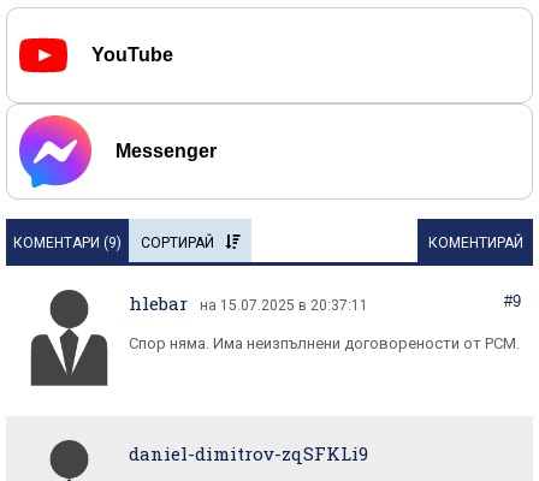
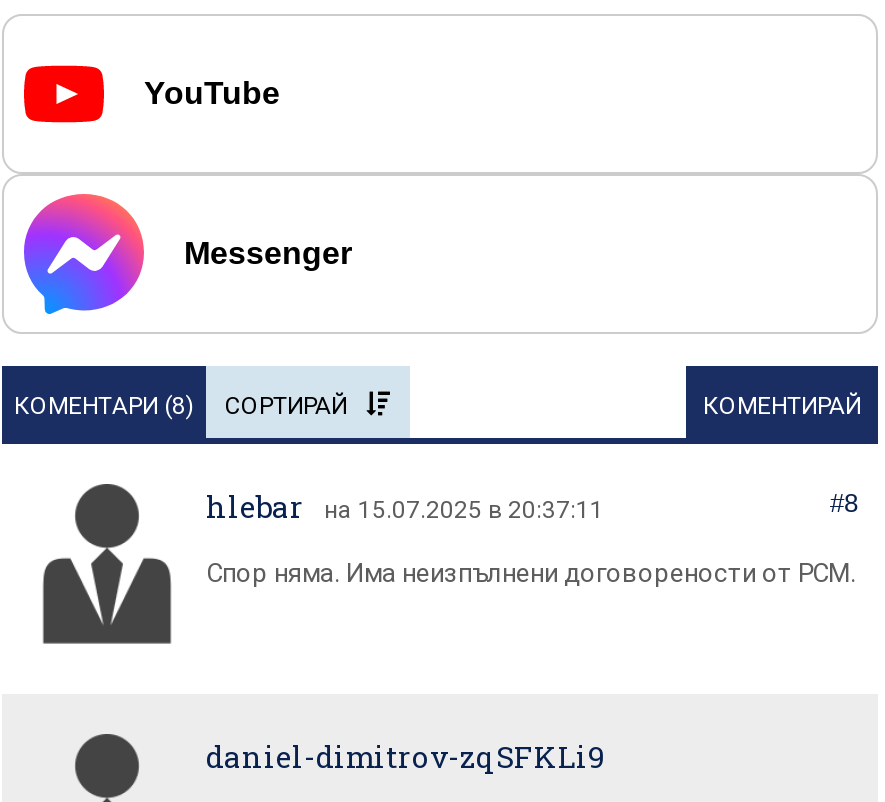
- КОМЕНТАРИ (9) СОРТИРАЙ
+ КОМЕНТАРИ (8) СОРТИРАЙ

- #9
+ #8
